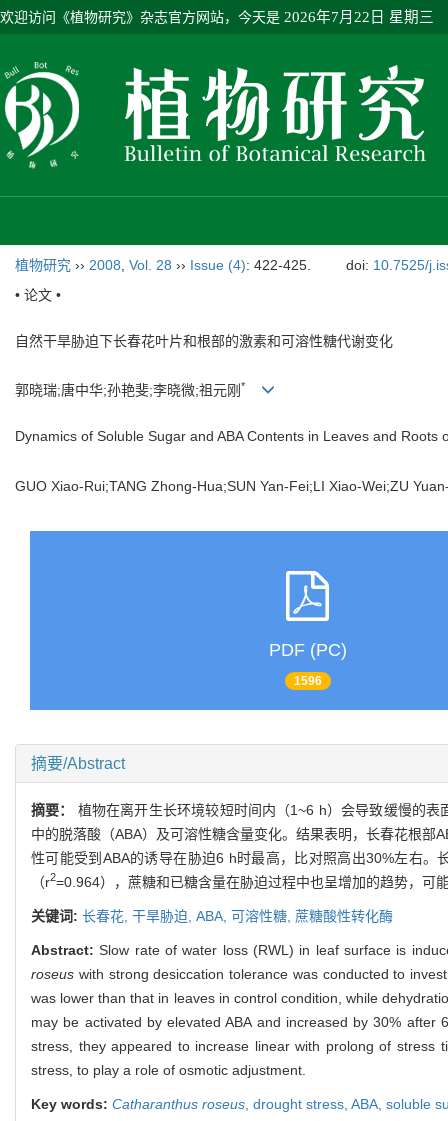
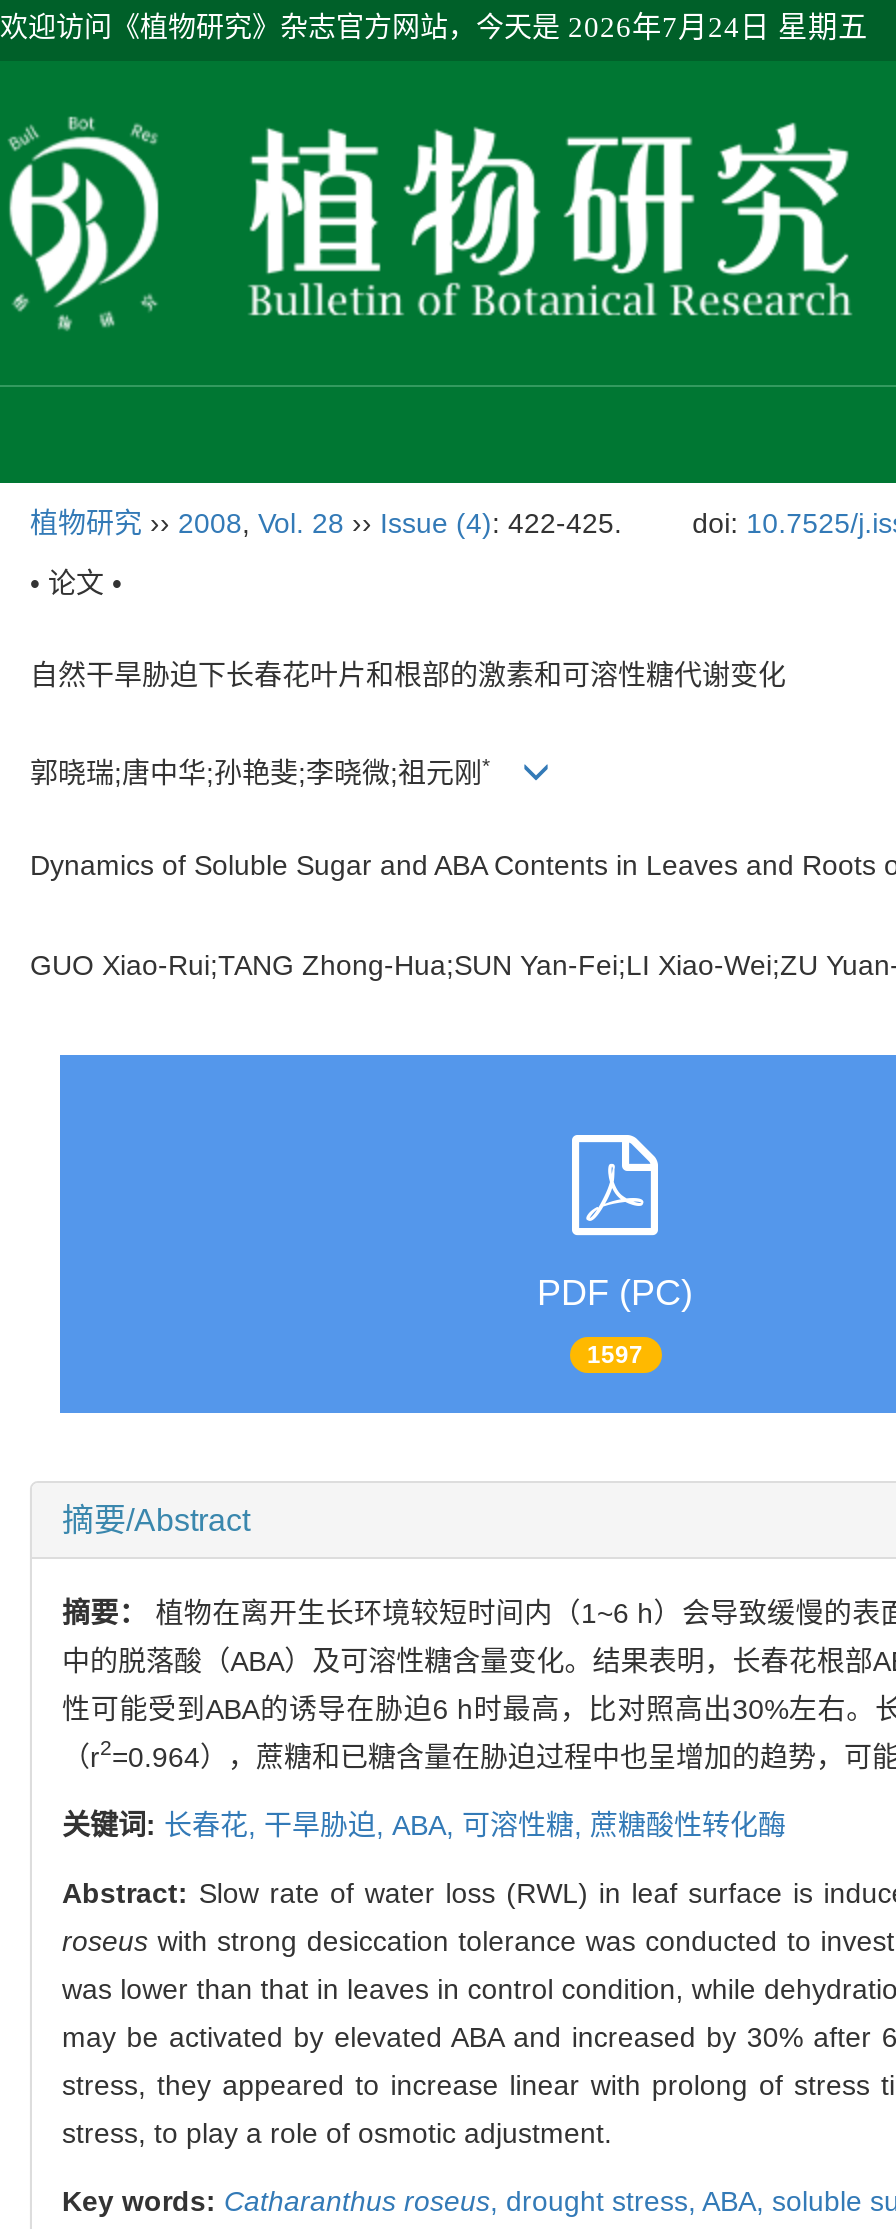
- 欢迎访问《植物研究》杂志官方网站，今天是2026年7月22日 星期三
+ 欢迎访问《植物研究》杂志官方网站，今天是2026年7月24日 星期五

- 1596
+ 1597
